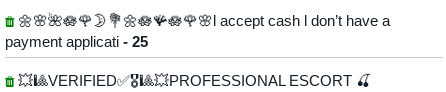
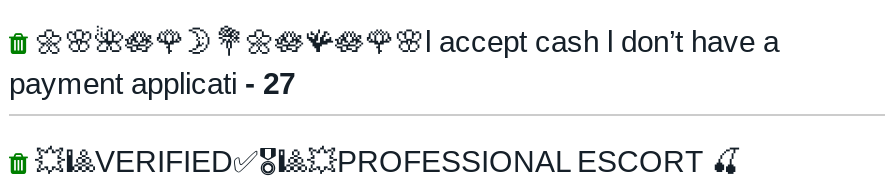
- payment applicati - 25
+ payment applicati - 27
